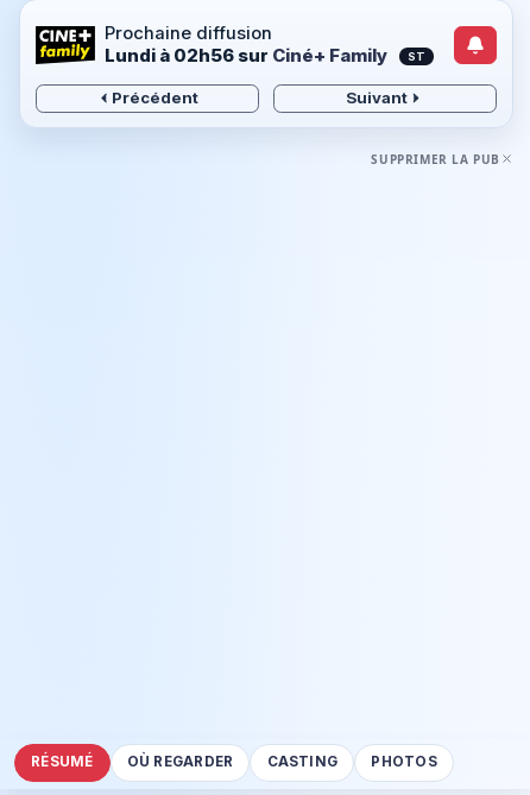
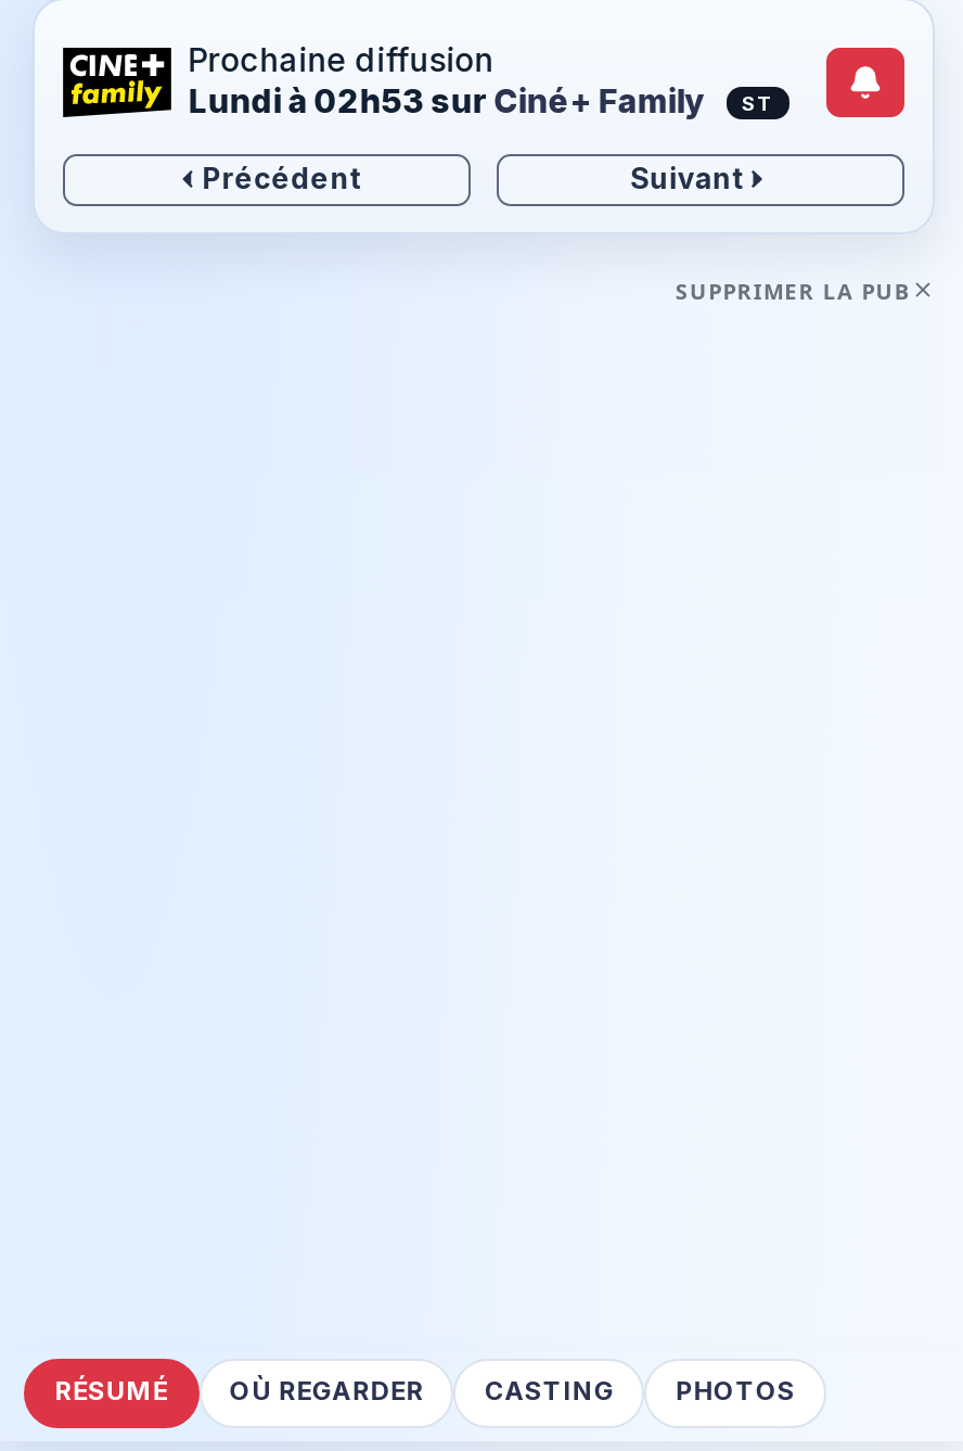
- Lundi à 02h56 sur Ciné+ Family
+ Lundi à 02h53 sur Ciné+ Family
